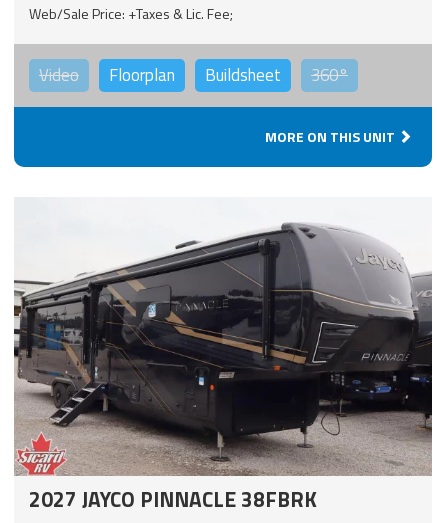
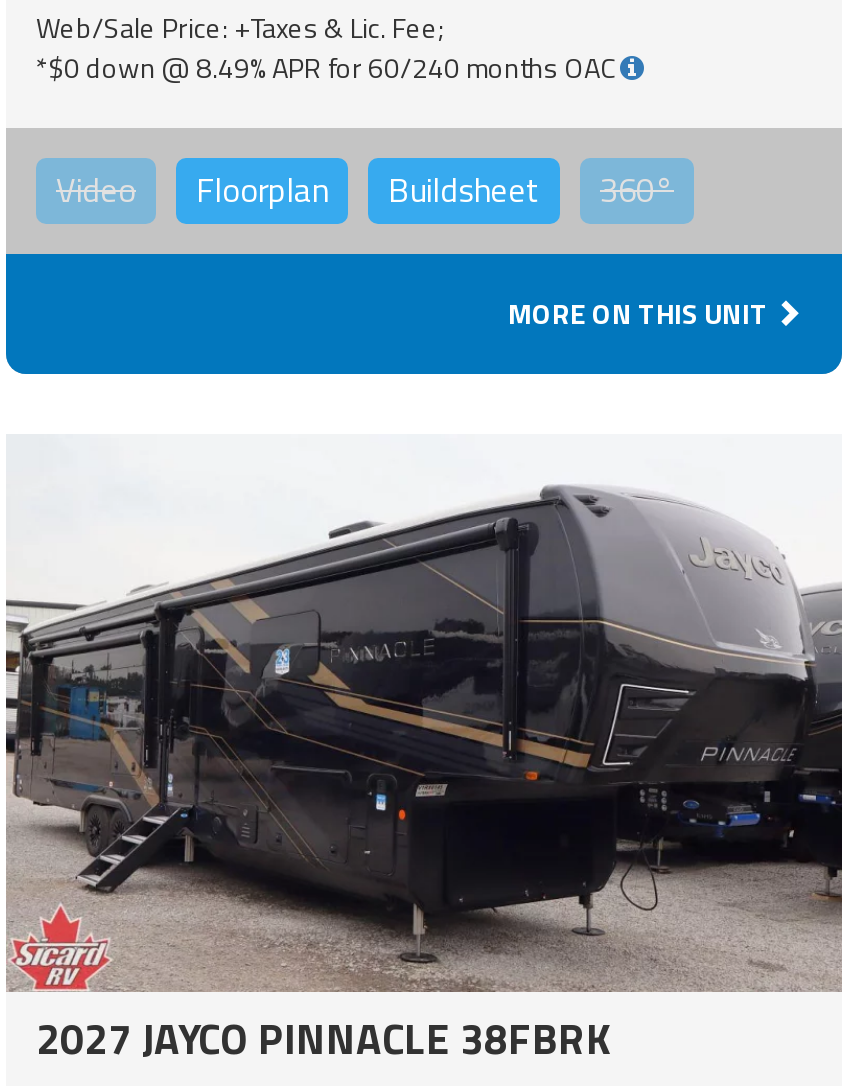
+ *$0 down @ 8.49% APR for 60/240 months OAC
